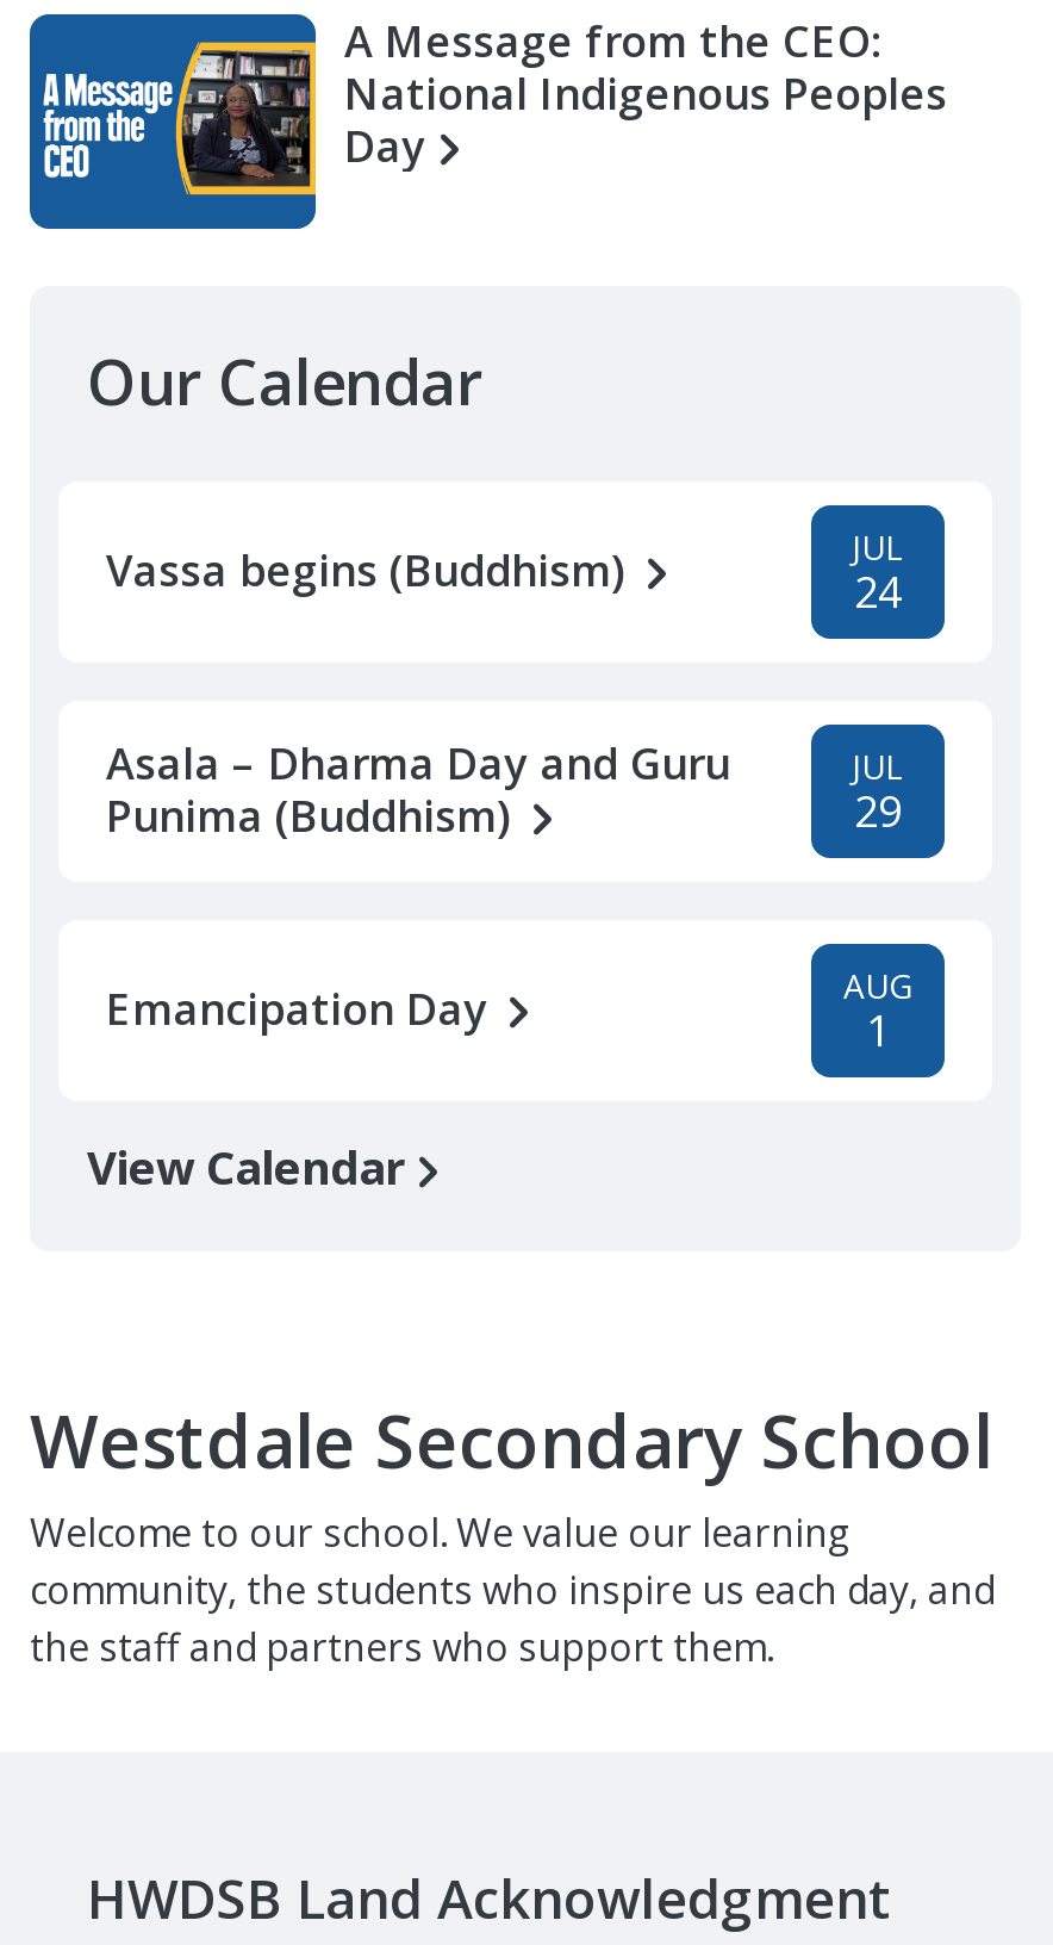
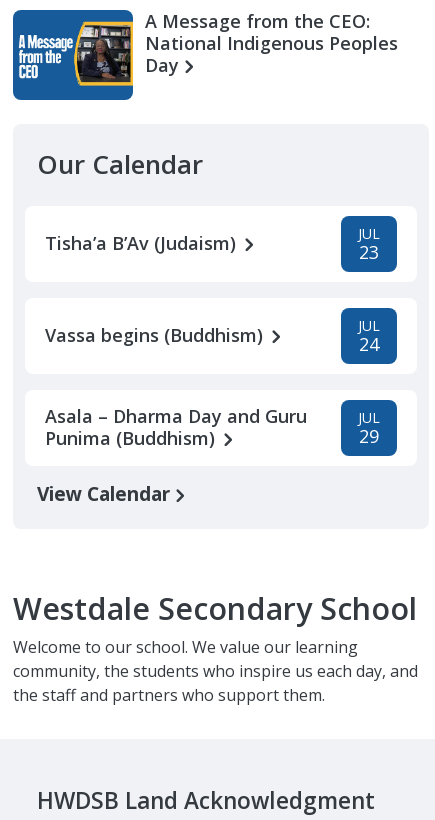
+ Tisha’a B’Av (Judaism)
+ JUL
+ 23

moved down: Vassa begins (Buddhism) | JUL | 24 | Asala – Dharma Day and Guru | Punima (Buddhism) | JUL | 29

- Emancipation Day
- AUG
- 1
